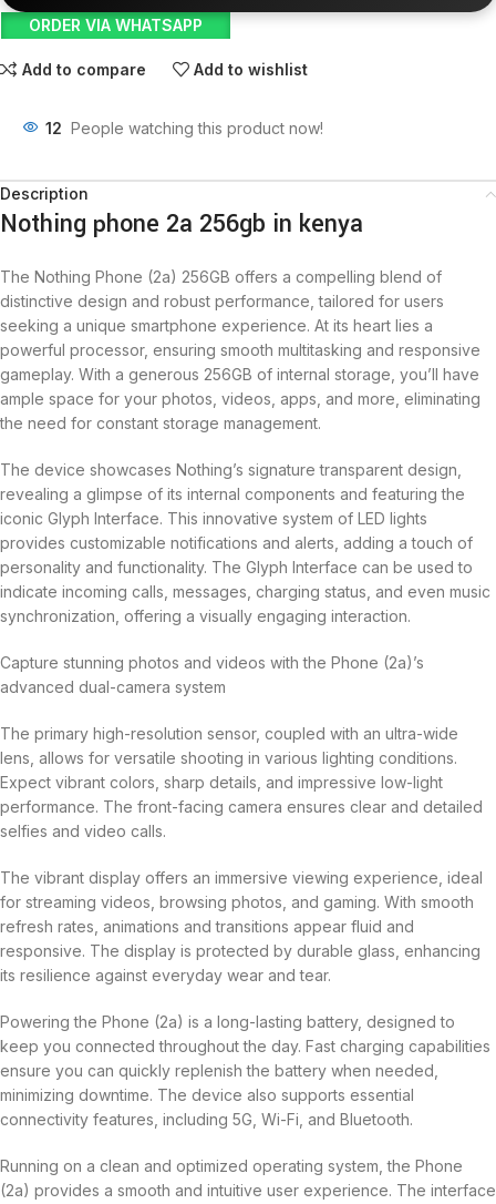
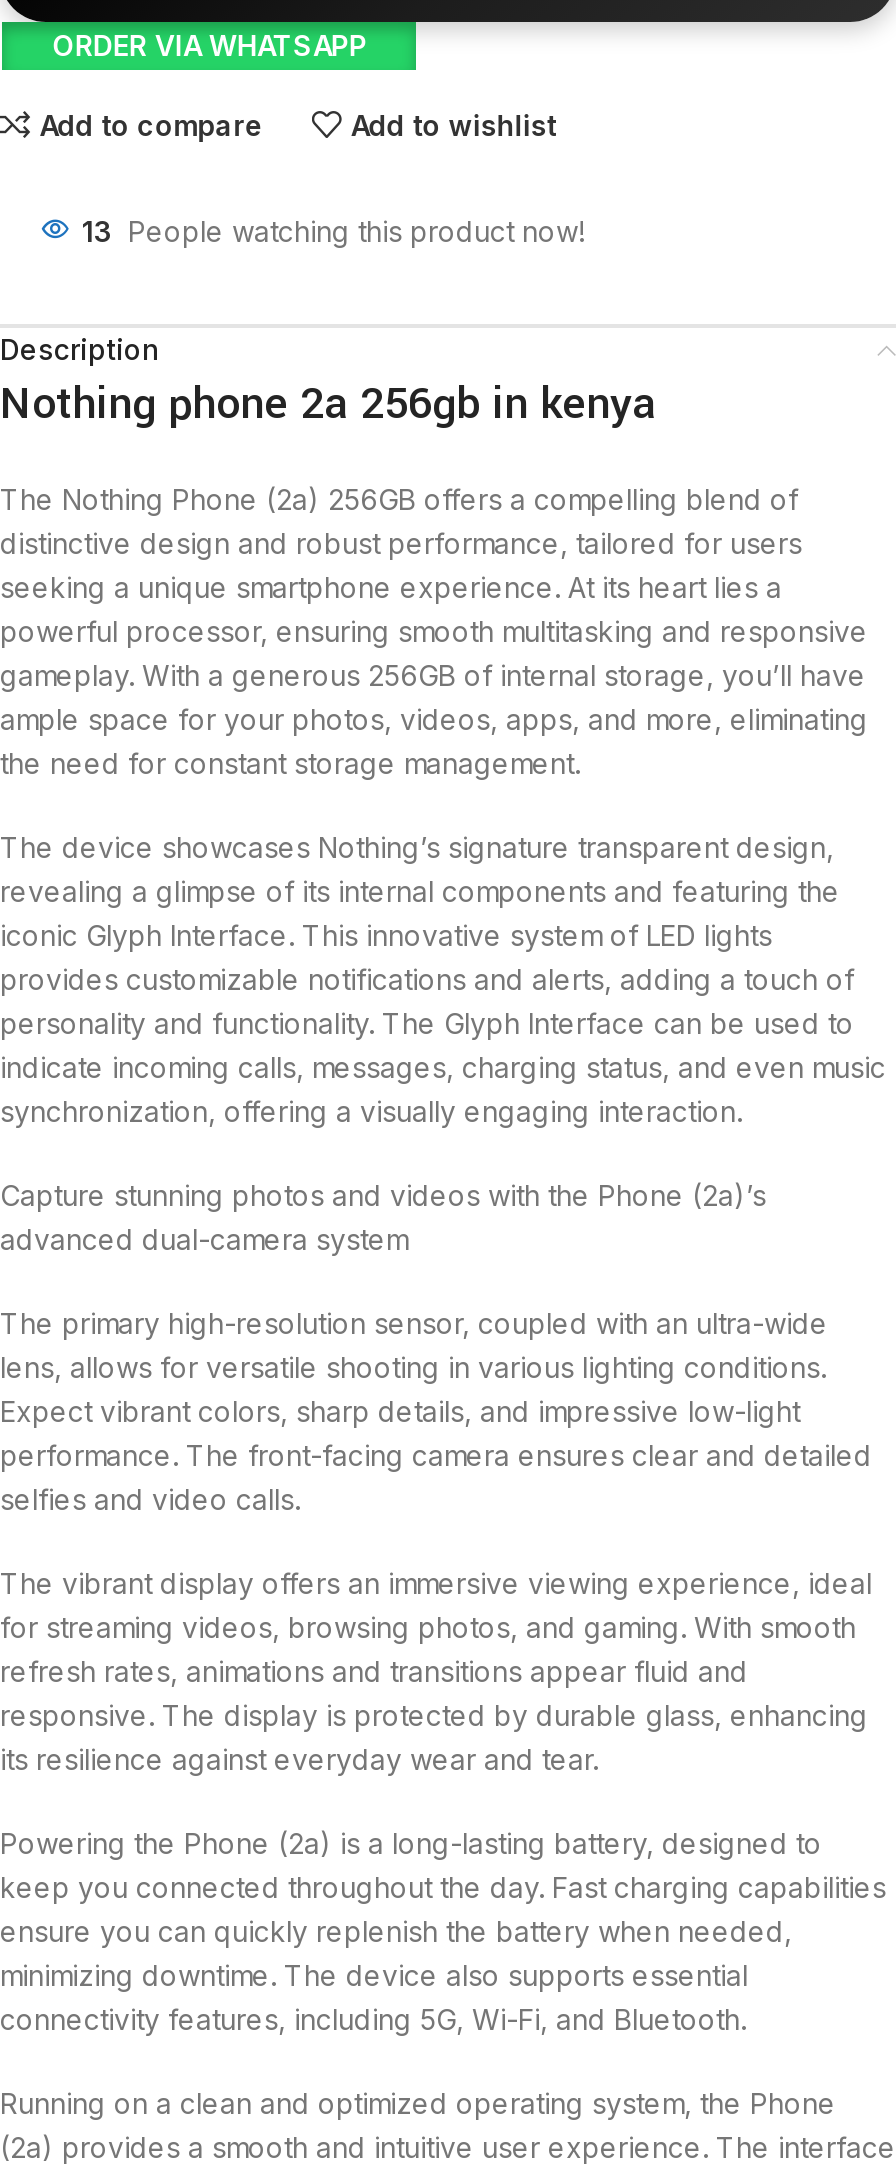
- 12 People watching this product now!
+ 13 People watching this product now!
